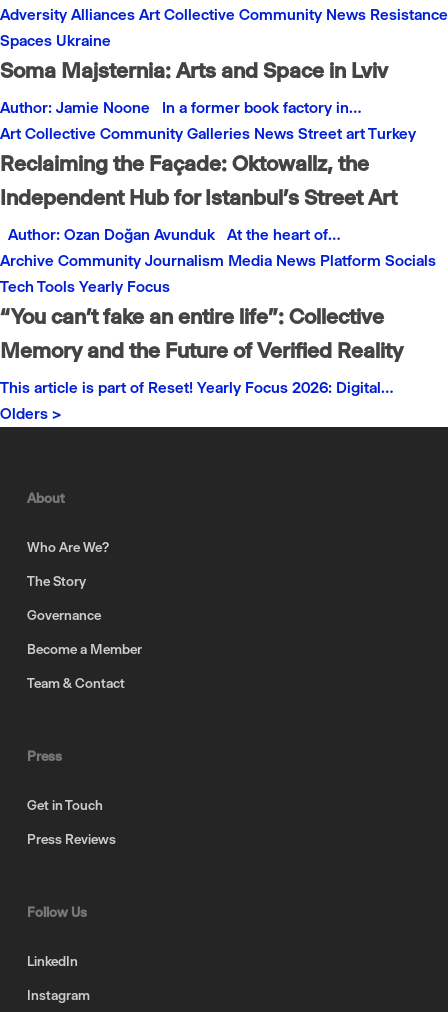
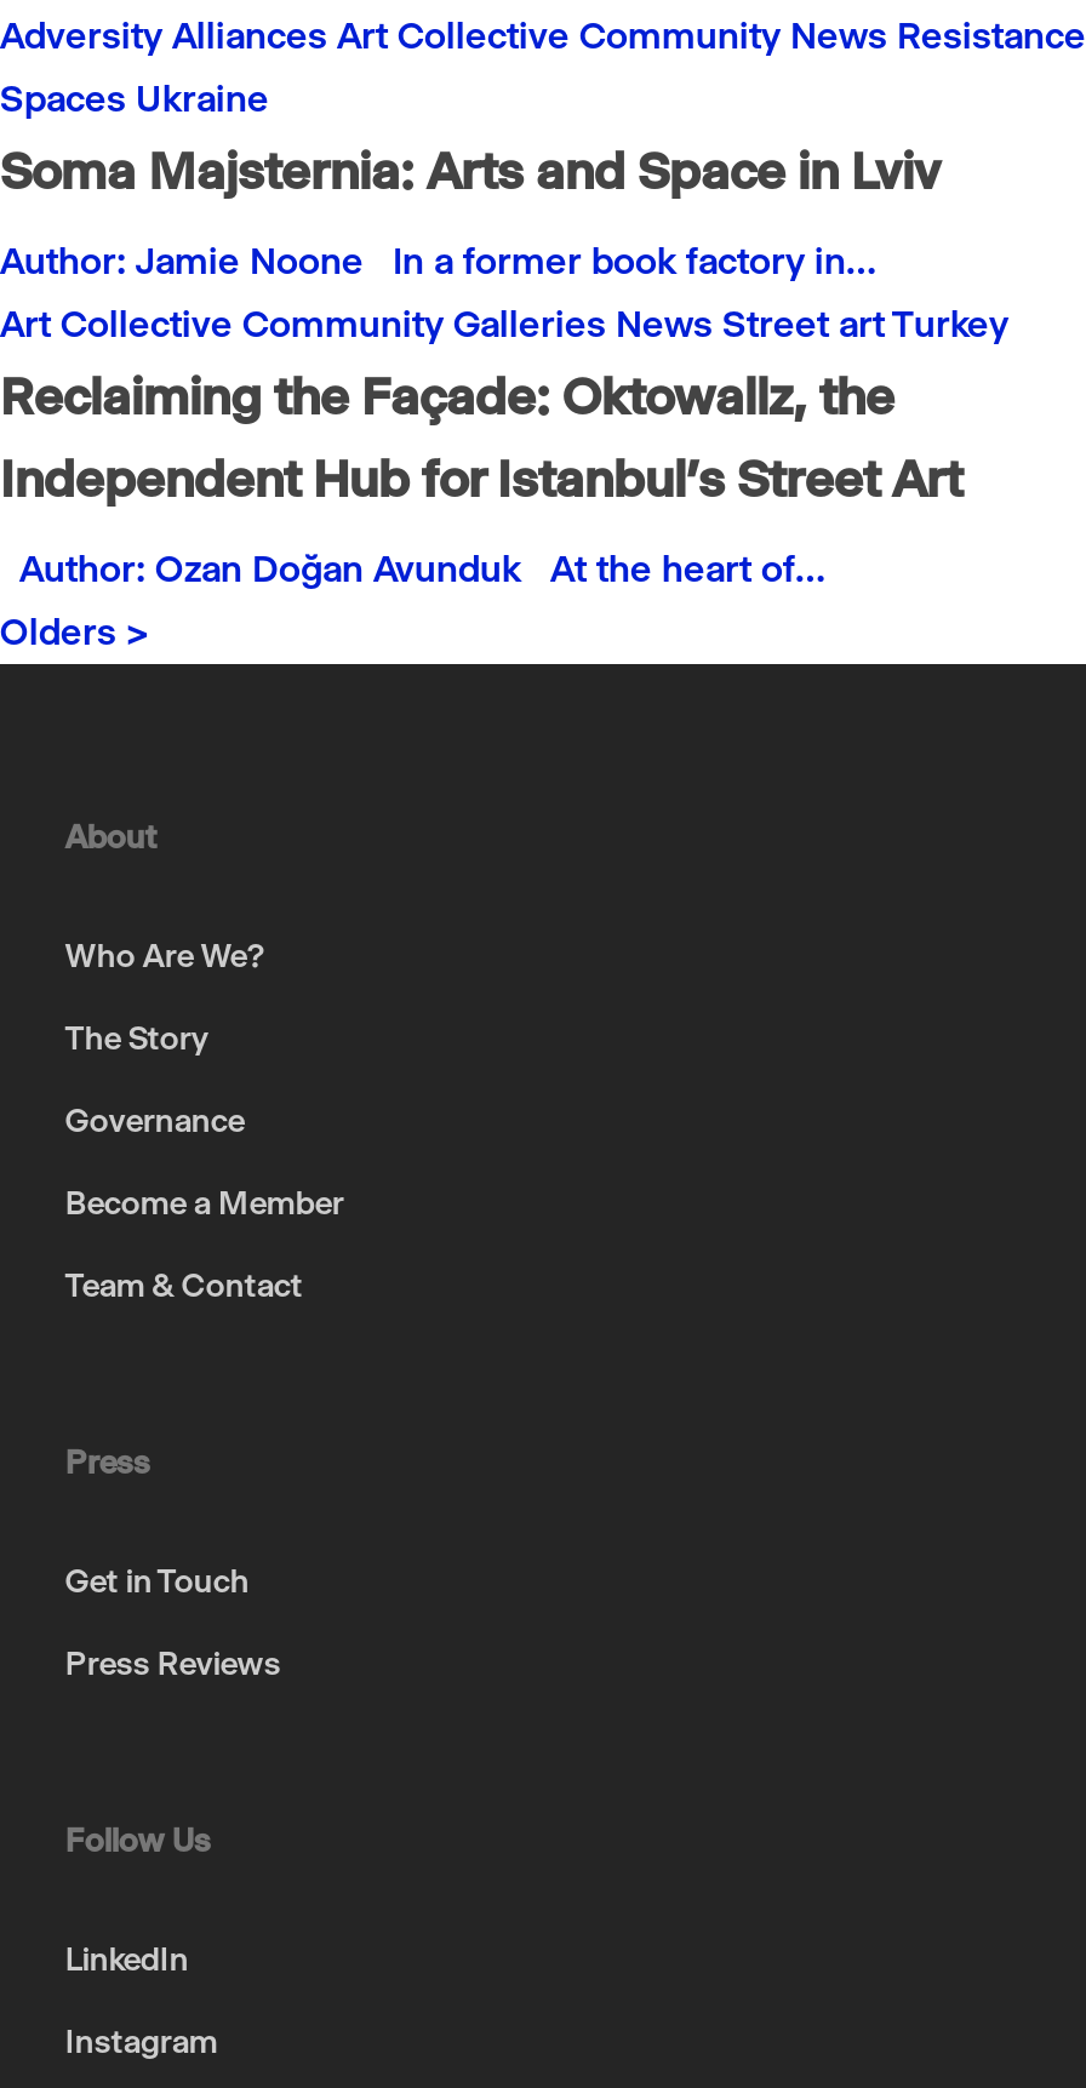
- Archive Community Journalism Media News Platform Socials
- Tech Tools Yearly Focus
- “You can’t fake an entire life”: Collective
- Memory and the Future of Verified Reality
- This article is part of Reset! Yearly Focus 2026: Digital…
